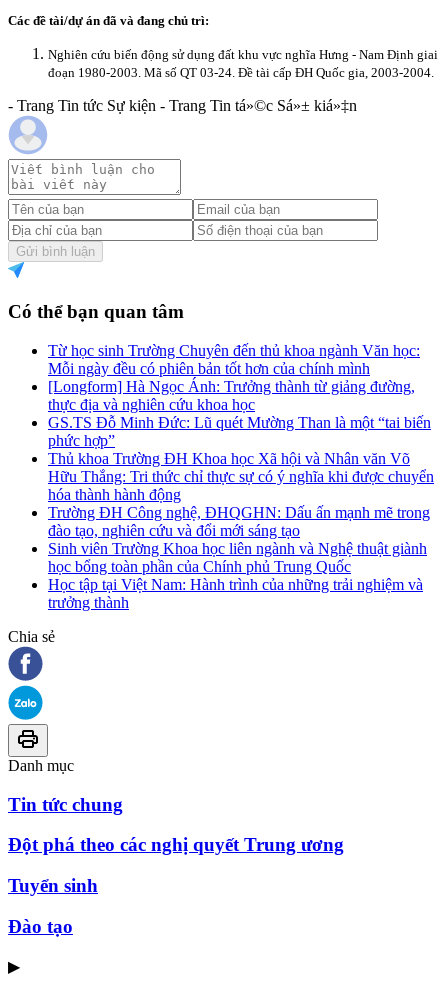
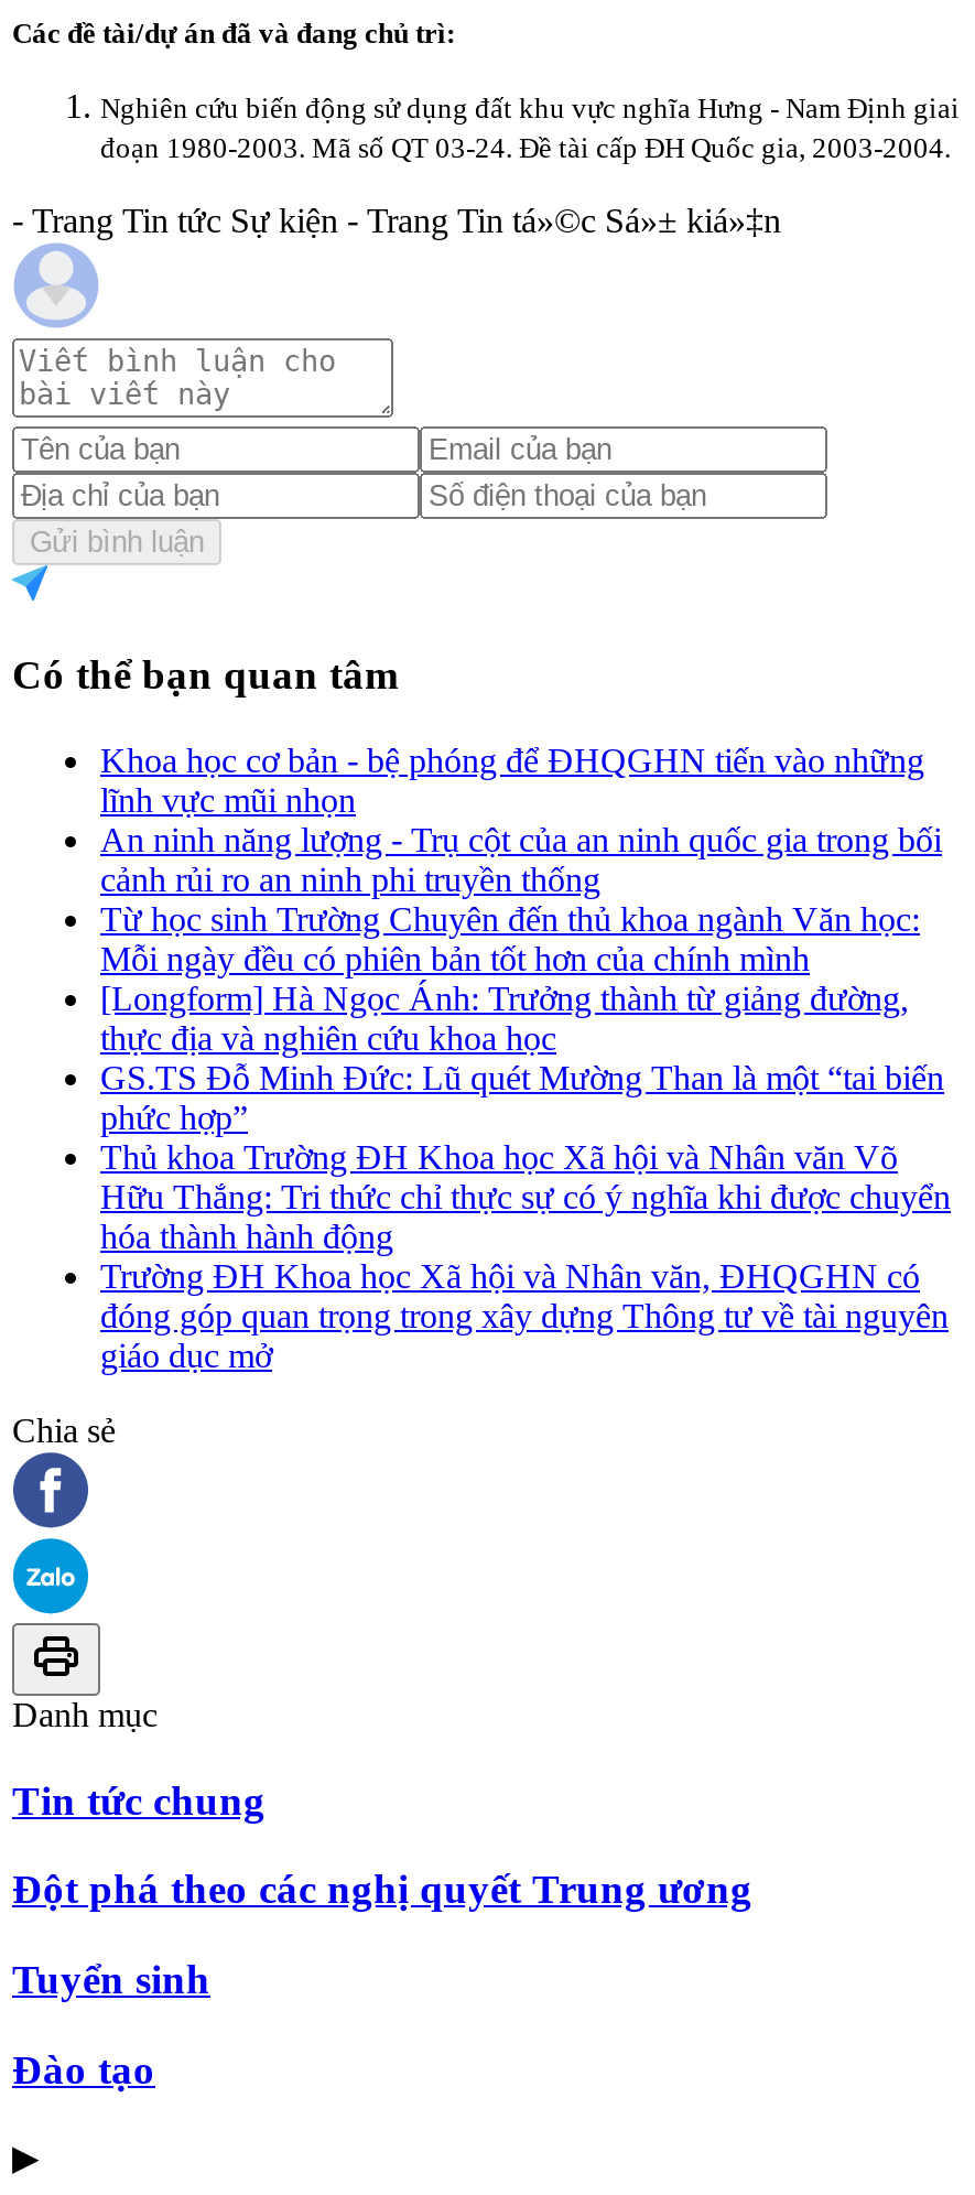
+ Khoa học cơ bản - bệ phóng để ĐHQGHN tiến vào những
+ lĩnh vực mũi nhọn
+ An ninh năng lượng - Trụ cột của an ninh quốc gia trong bối
+ cảnh rủi ro an ninh phi truyền thống

moved down: Từ học sinh Trường Chuyên đến thủ khoa ngành Văn học: | Mỗi ngày đều có phiên bản tốt hơn của chính mình | [Longform] Hà Ngọc Ánh: Trưởng thành từ giảng đường, | ... | Hữu Thắng: Tri thức chỉ thực sự có ý nghĩa khi được chuyển | hóa thành hành động

- Trường ĐH Công nghệ, ĐHQGHN: Dấu ấn mạnh mẽ trong
- đào tạo, nghiên cứu và đổi mới sáng tạo
- Sinh viên Trường Khoa học liên ngành và Nghệ thuật giành
- học bổng toàn phần của Chính phủ Trung Quốc
- Học tập tại Việt Nam: Hành trình của những trải nghiệm và
- trưởng thành
+ Trường ĐH Khoa học Xã hội và Nhân văn, ĐHQGHN có
+ đóng góp quan trọng trong xây dựng Thông tư về tài nguyên
+ giáo dục mở
